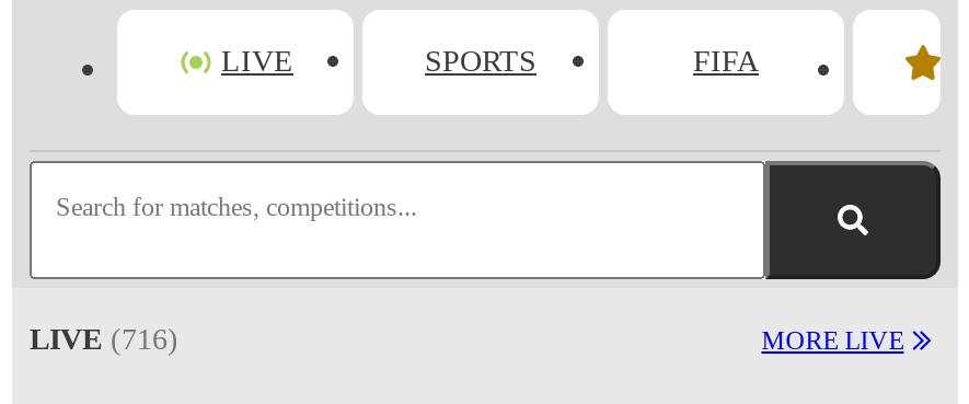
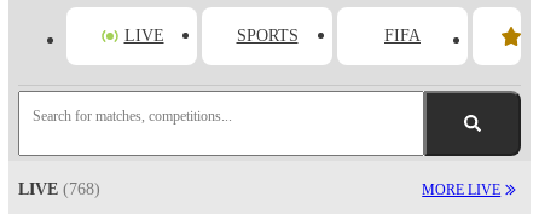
- LIVE (716)
+ LIVE (768)
